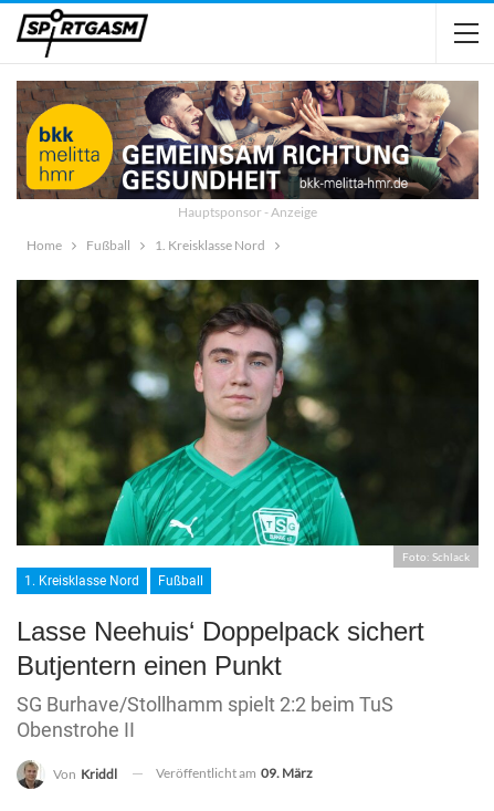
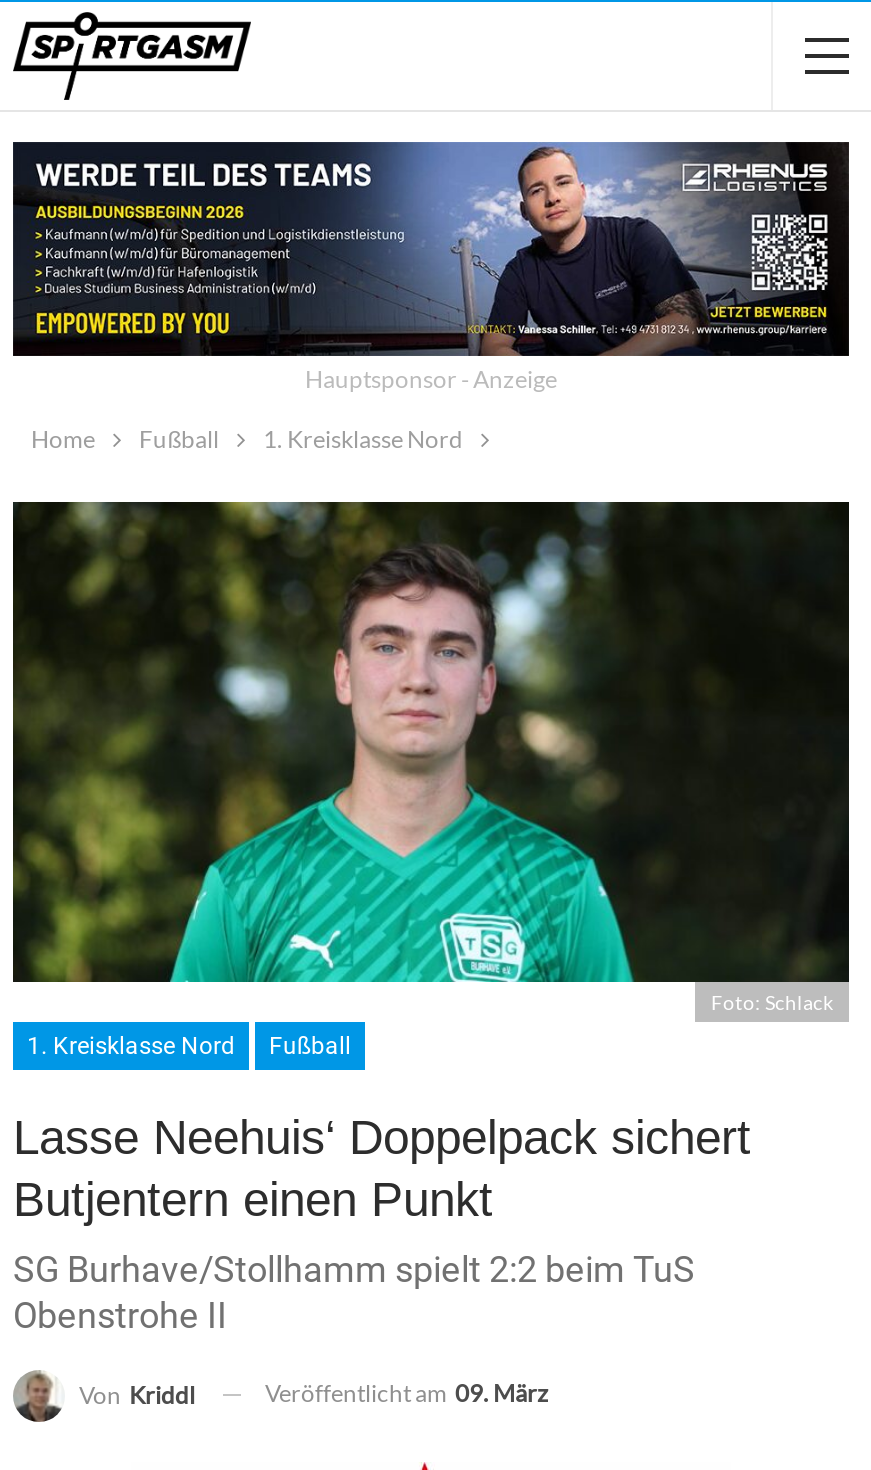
- [image]
+ [image]
